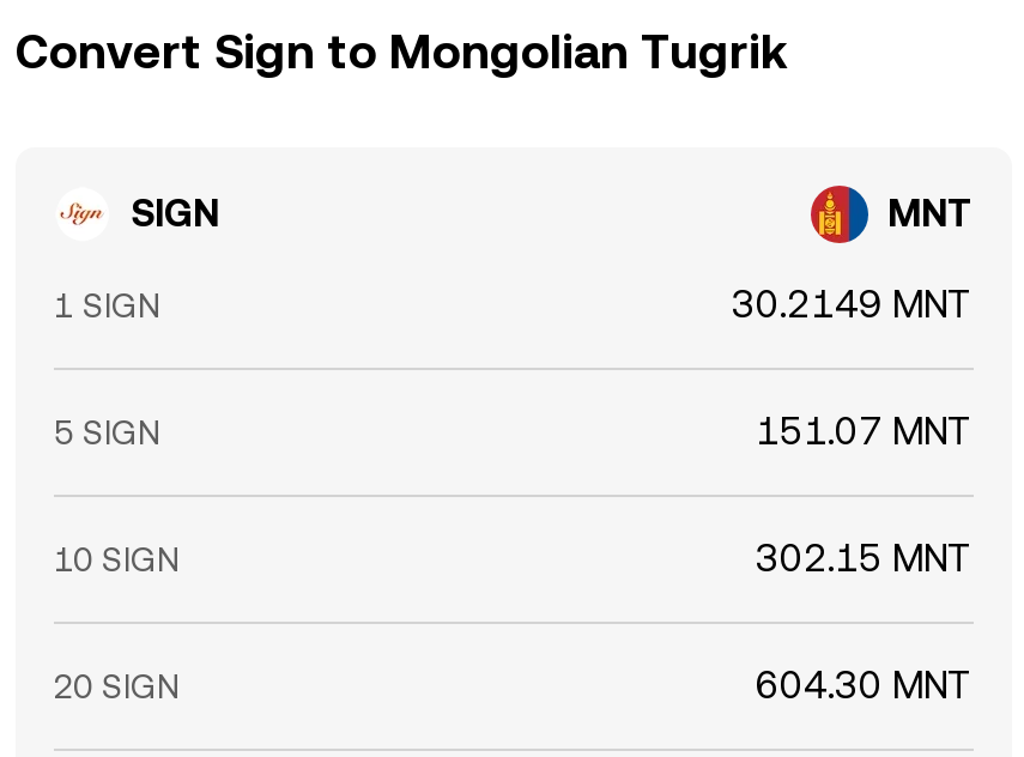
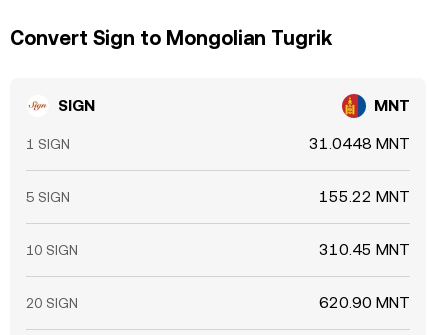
- 30.2149 MNT
+ 31.0448 MNT

- 151.07 MNT
+ 155.22 MNT

- 302.15 MNT
+ 310.45 MNT

- 604.30 MNT
+ 620.90 MNT
